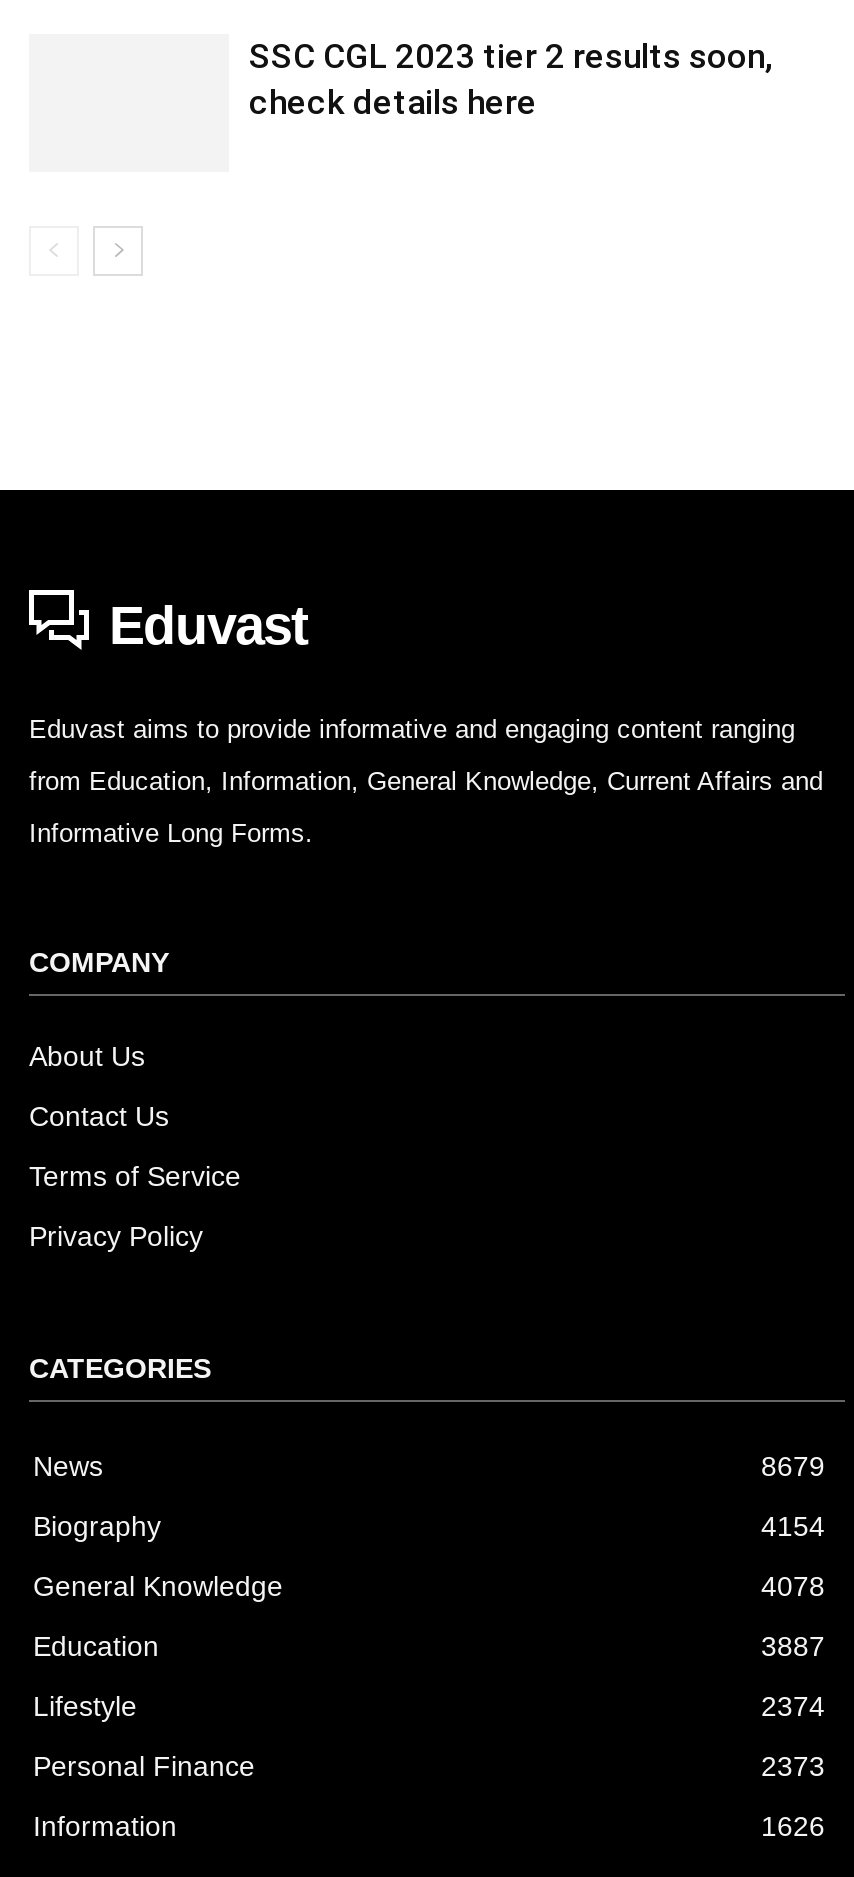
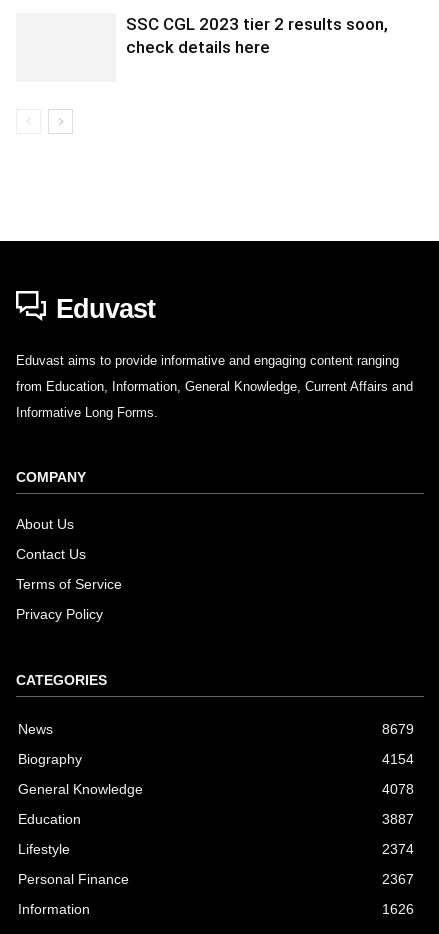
- 2373
+ 2367
